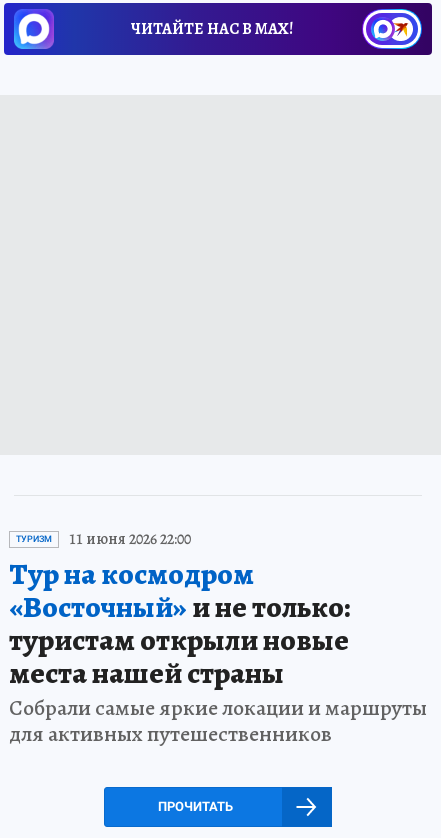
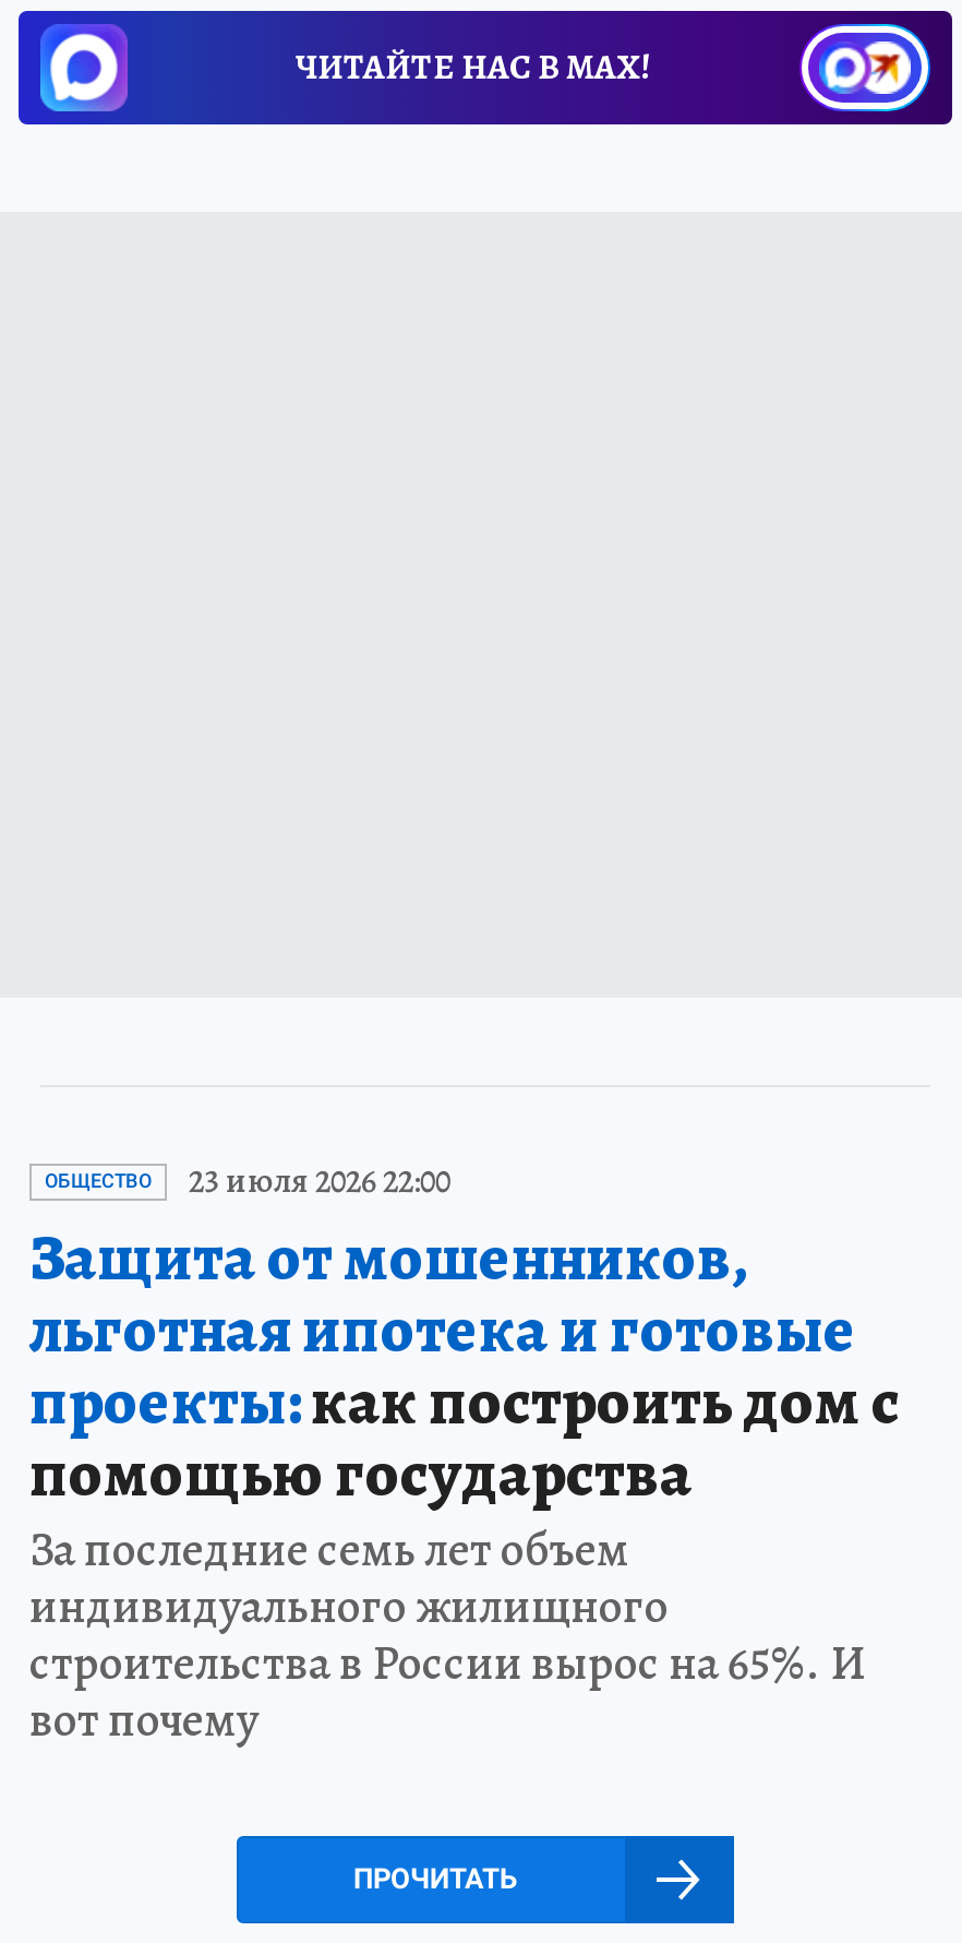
- ТУРИЗМ
- 11 июня 2026 22:00
- Тур на космодром
- «Восточный»и не только:
- туристам открыли новые
- места нашей страны
- Собрали самые яркие локации и маршруты
- для активных путешественников
+ ОБЩЕСТВО
+ 23 июля 2026 22:00
+ Защита от мошенников,
+ льготная ипотека и готовые
+ проекты:как построить дом с
+ помощью государства
+ За последние семь лет объем
+ индивидуального жилищного
+ строительства в России вырос на 65%. И
+ вот почему
